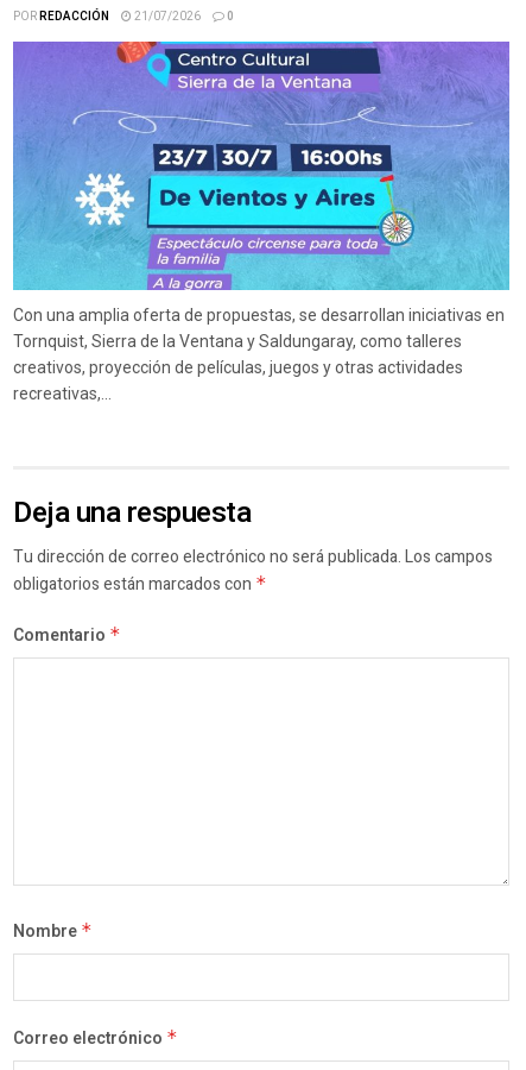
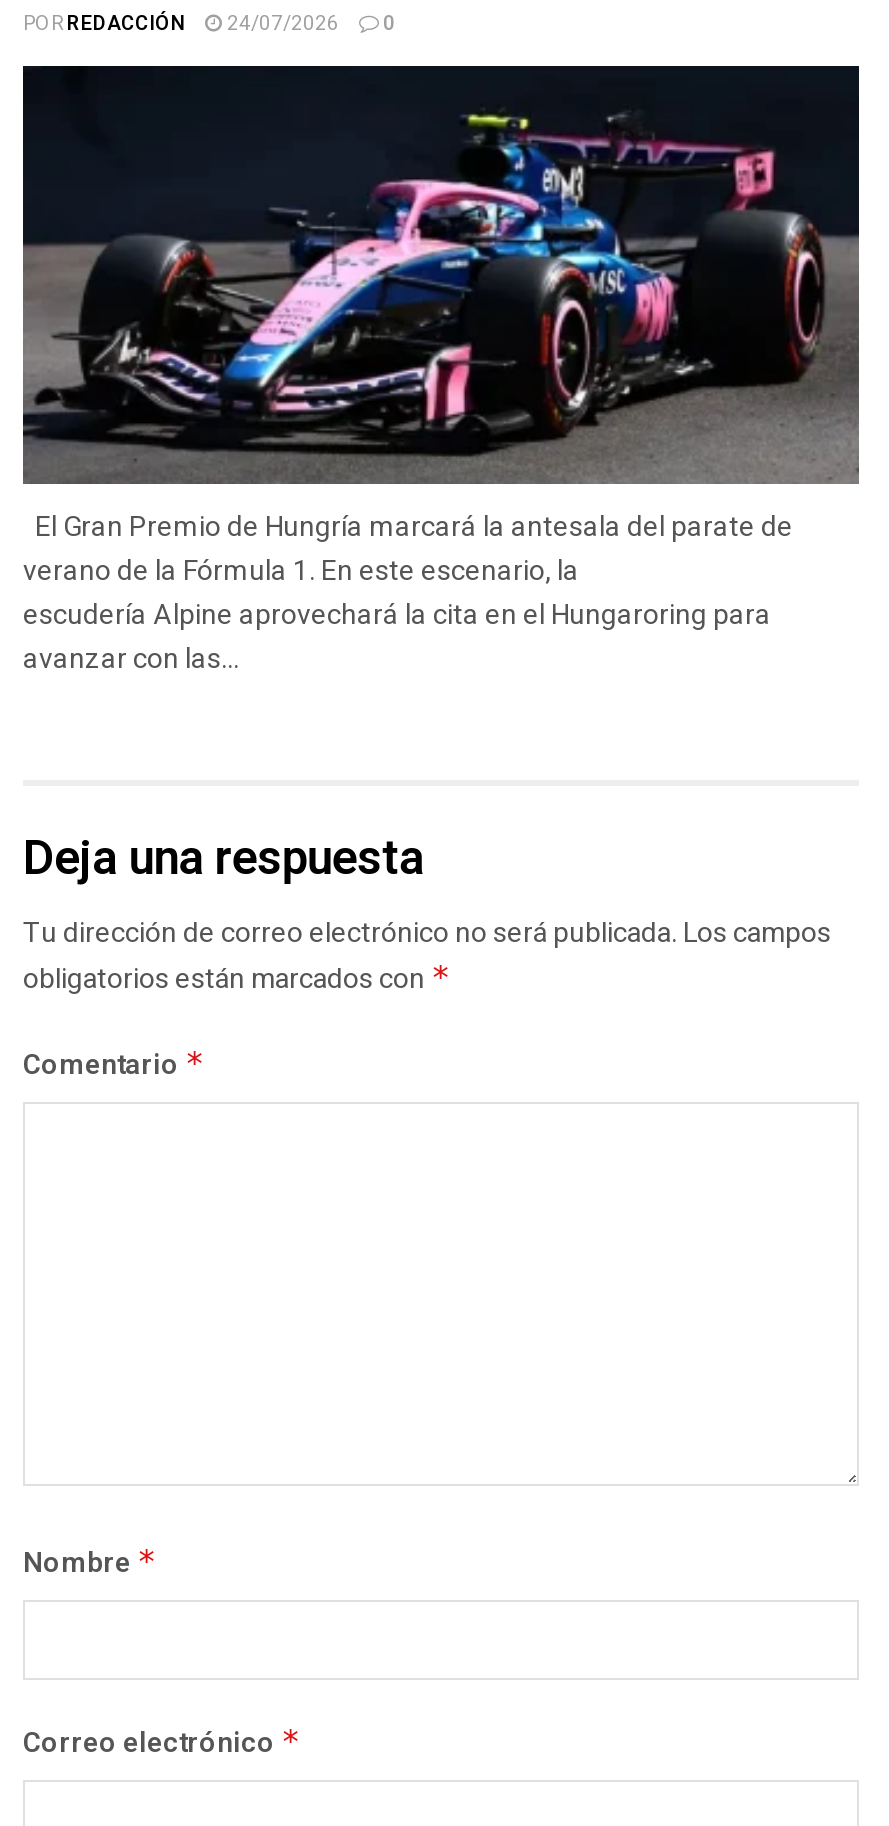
- 21/07/2026
+ 24/07/2026

- [image]
- Con una amplia oferta de propuestas, se desarrollan iniciativas en
- Tornquist, Sierra de la Ventana y Saldungaray, como talleres
- creativos, proyección de películas, juegos y otras actividades
- recreativas,...
+ [image]
+ El Gran Premio de Hungría marcará la antesala del parate de
+ verano de la Fórmula 1. En este escenario, la
+ escudería Alpine aprovechará la cita en el Hungaroring para
+ avanzar con las...
